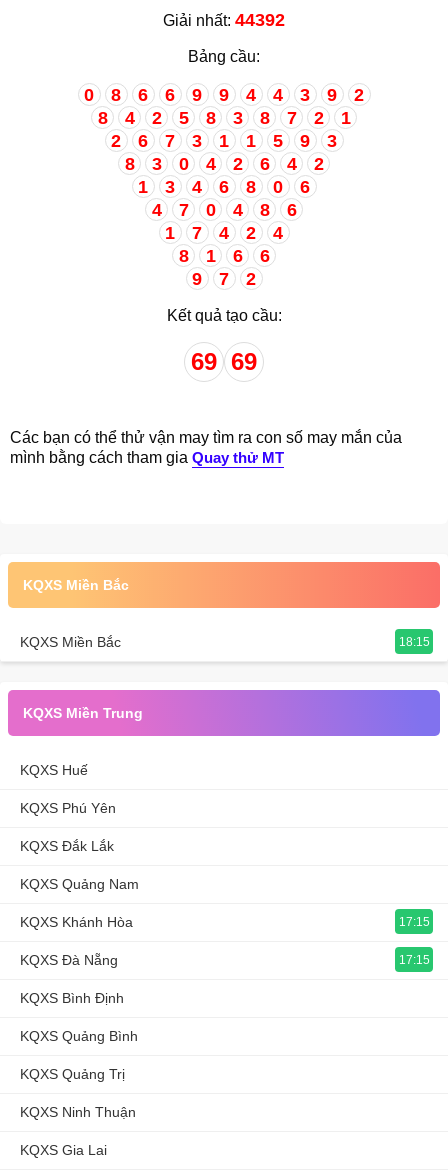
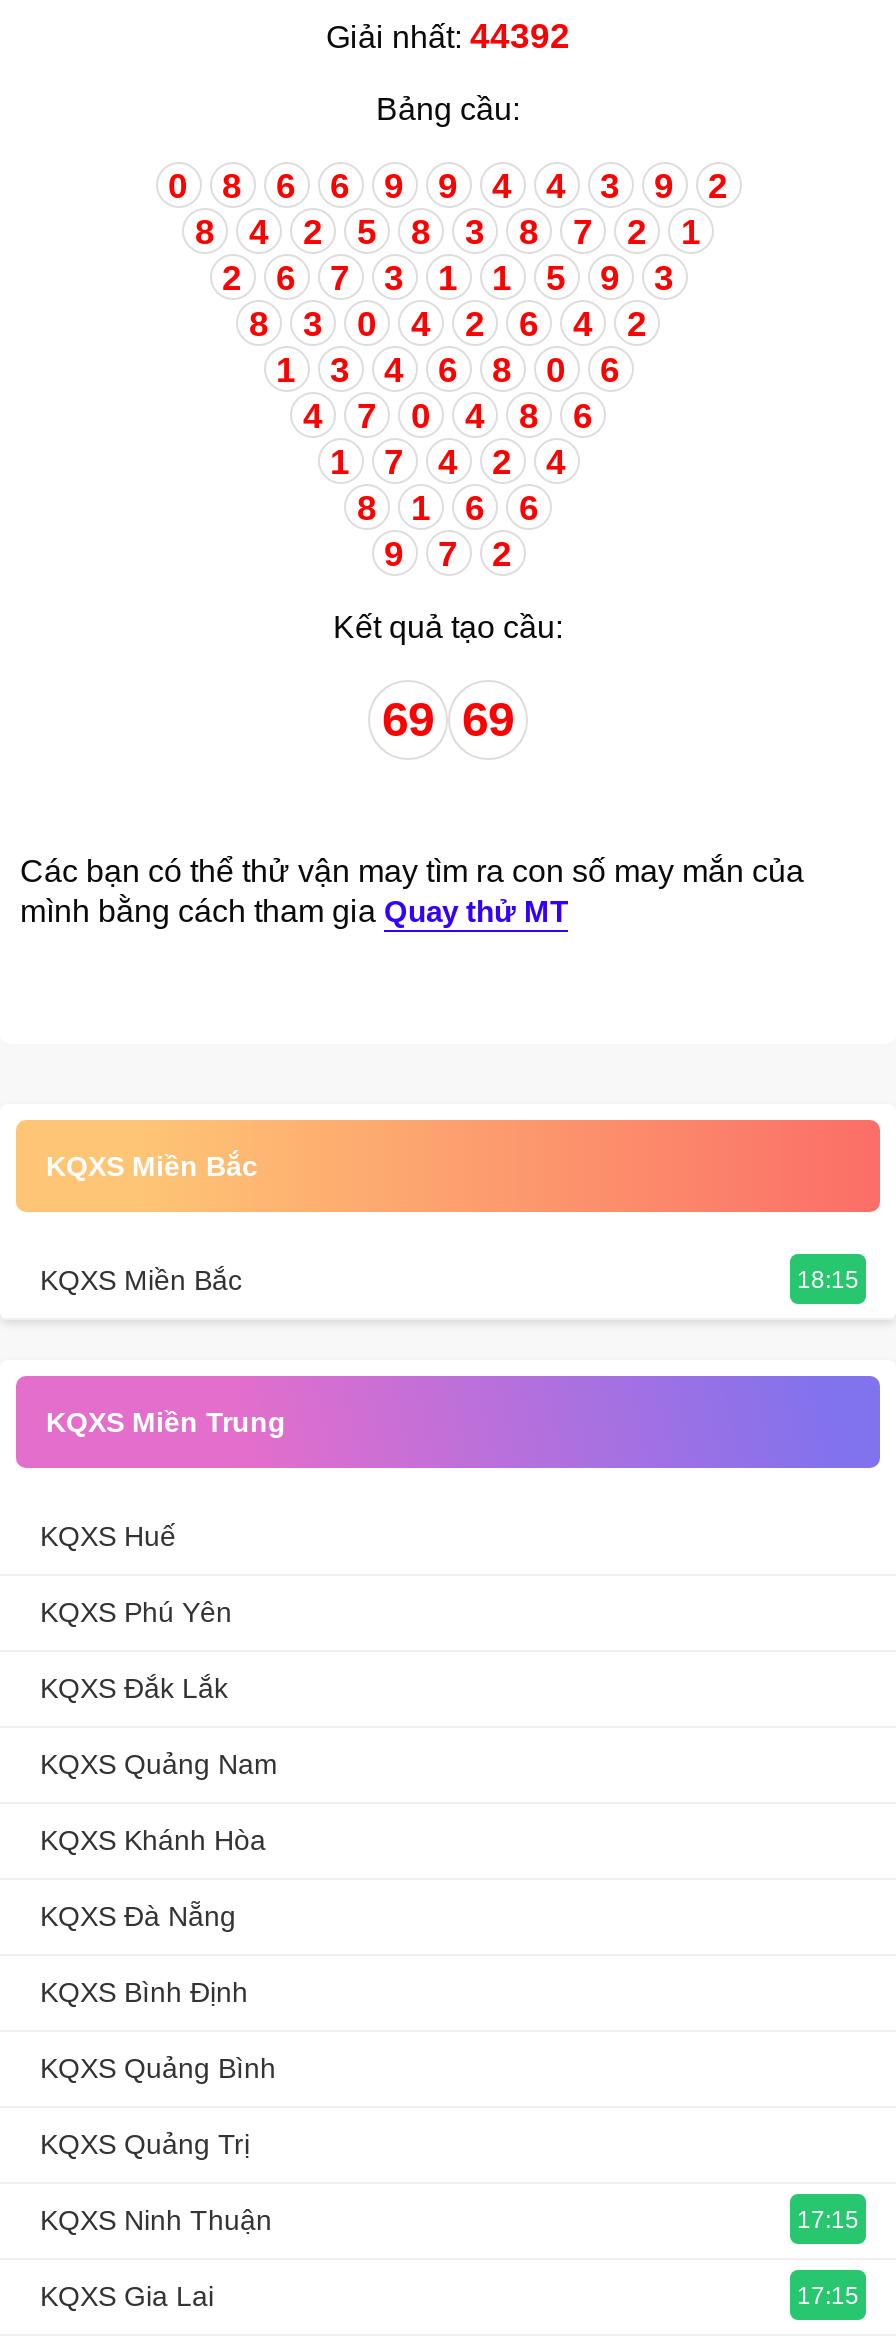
- 17:15

- 17:15

+ 17:15

+ 17:15
